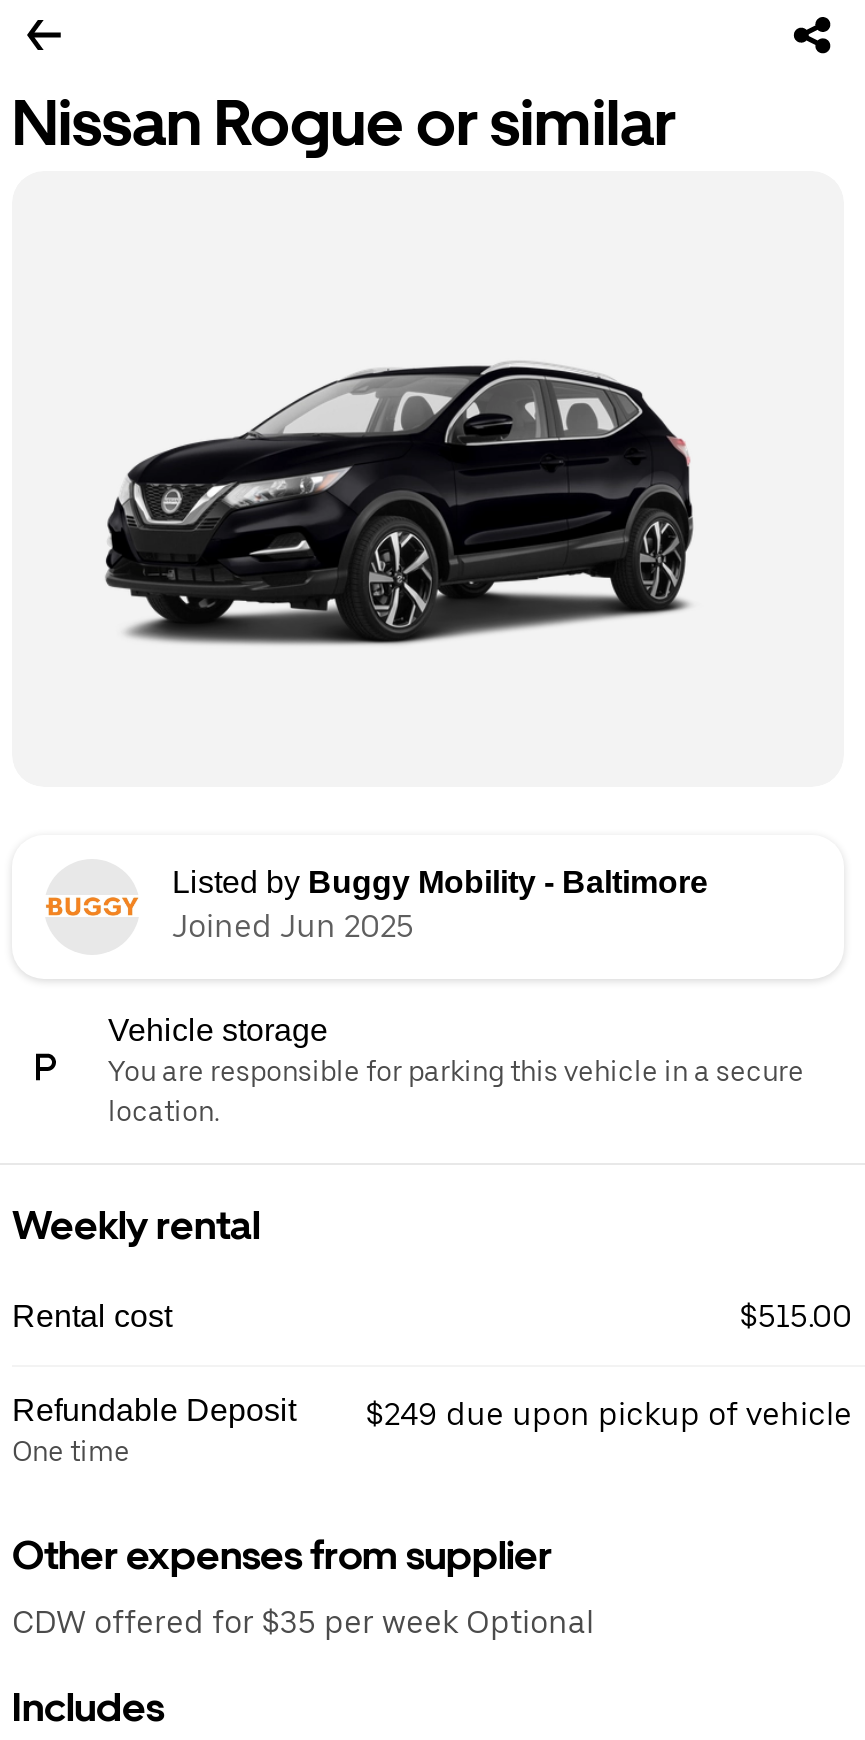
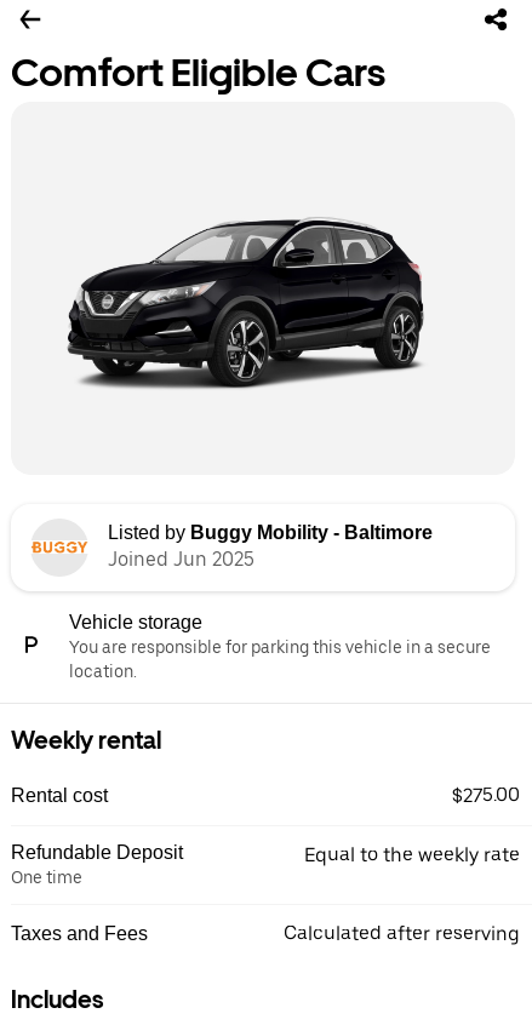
- Nissan Rogue or similar
+ Comfort Eligible Cars

- $515.00
+ $275.00

- $249 due upon pickup of vehicle
- Other expenses from supplier
- CDW offered for $35 per week Optional
+ Equal to the weekly rate
+ Taxes and Fees
+ Calculated after reserving
